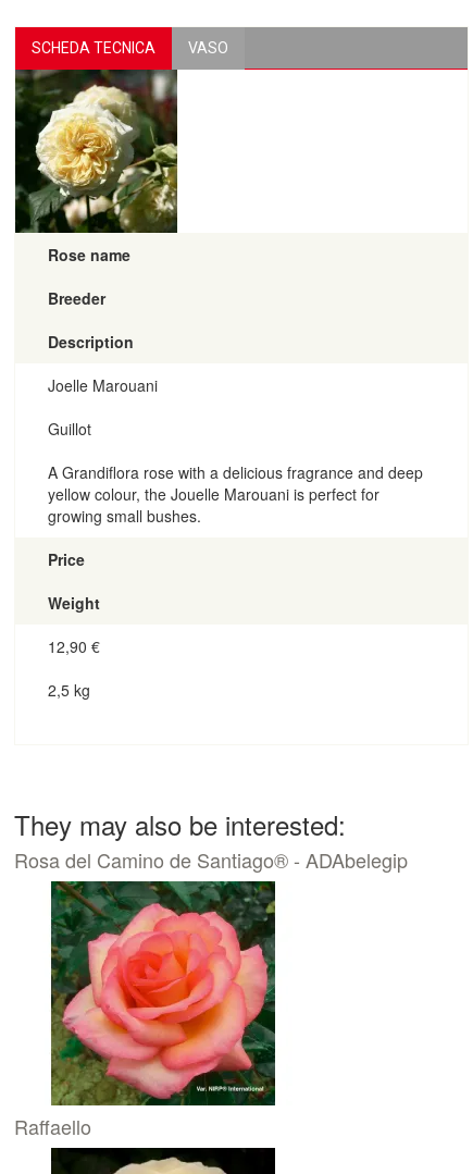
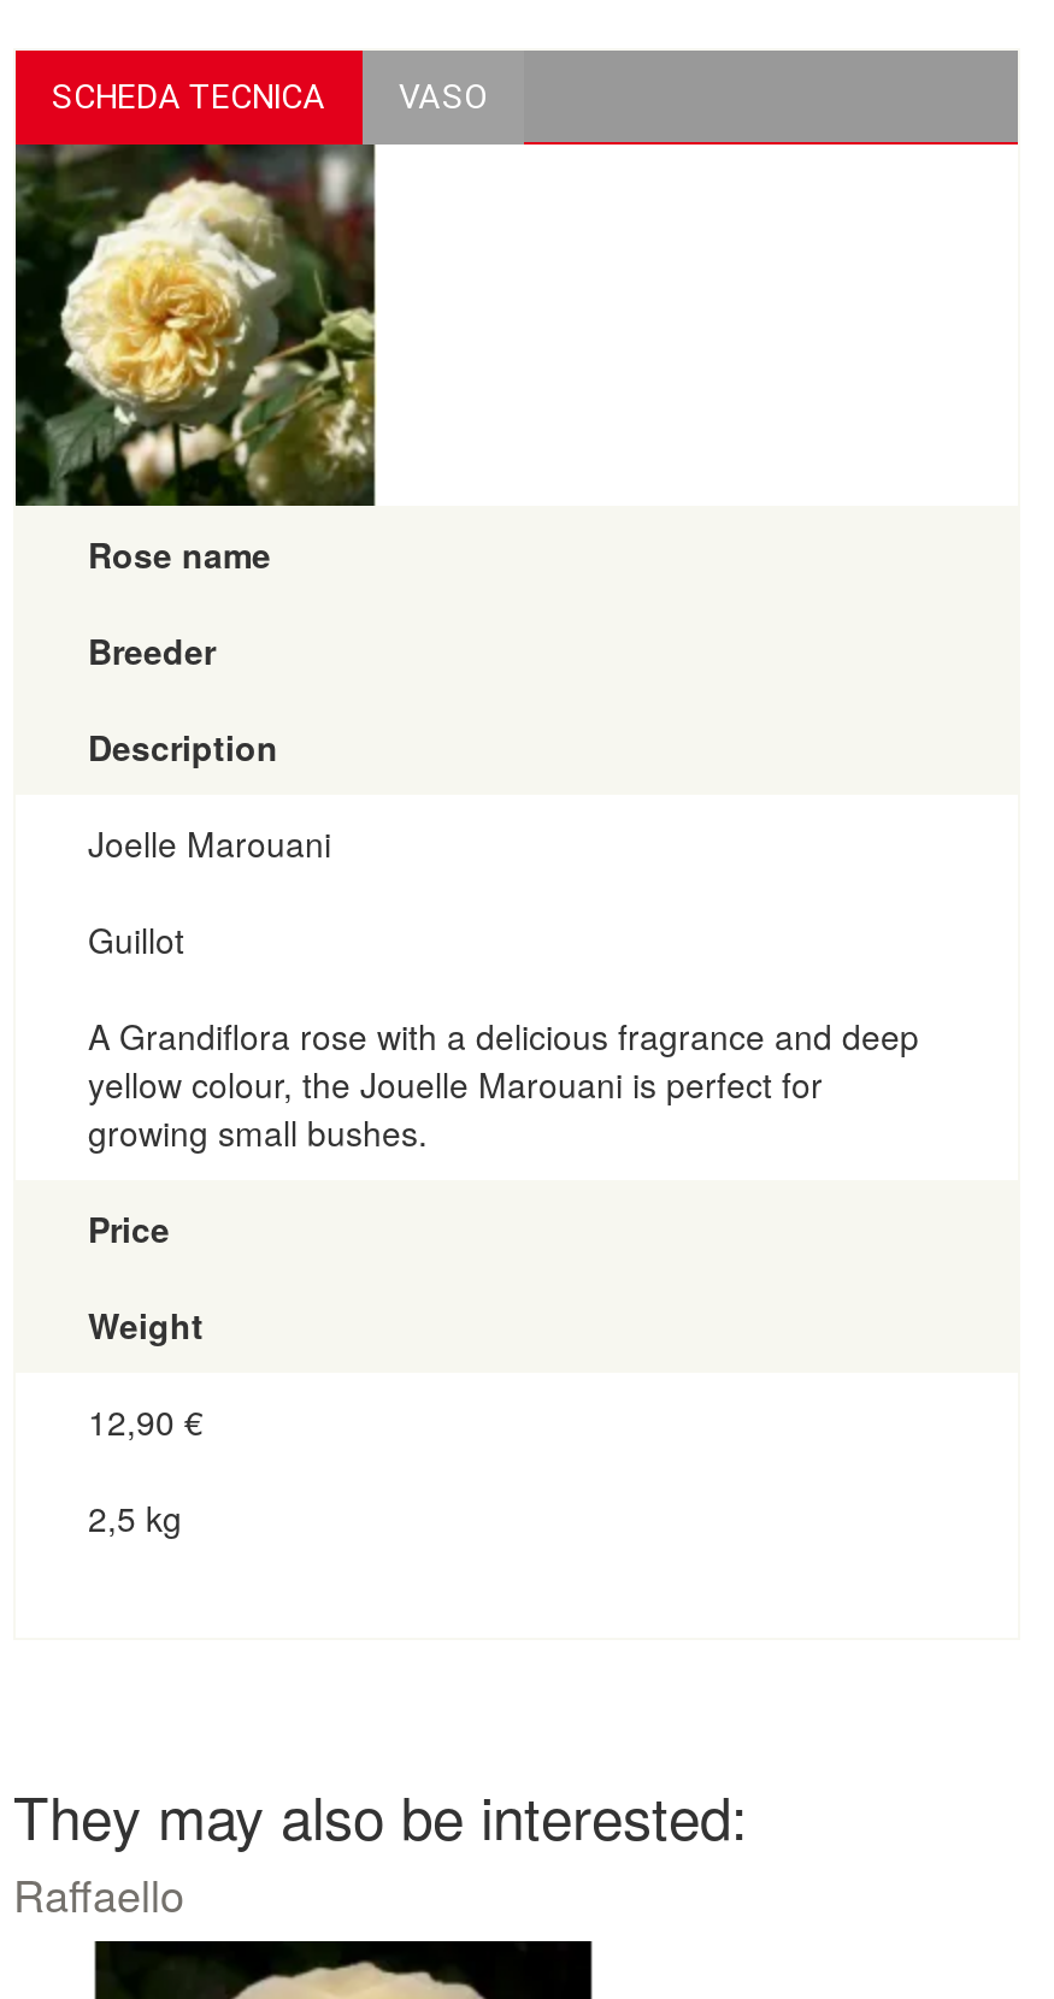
- Rosa del Camino de Santiago® - ADAbelegip

- [image]
